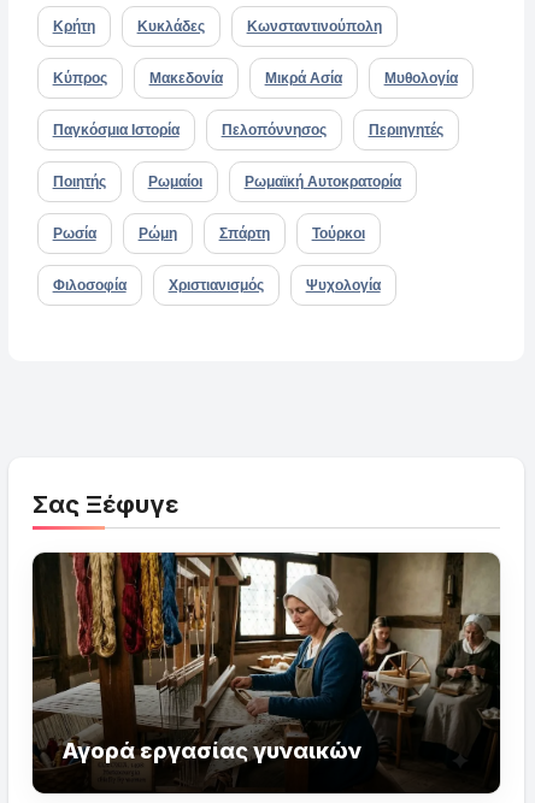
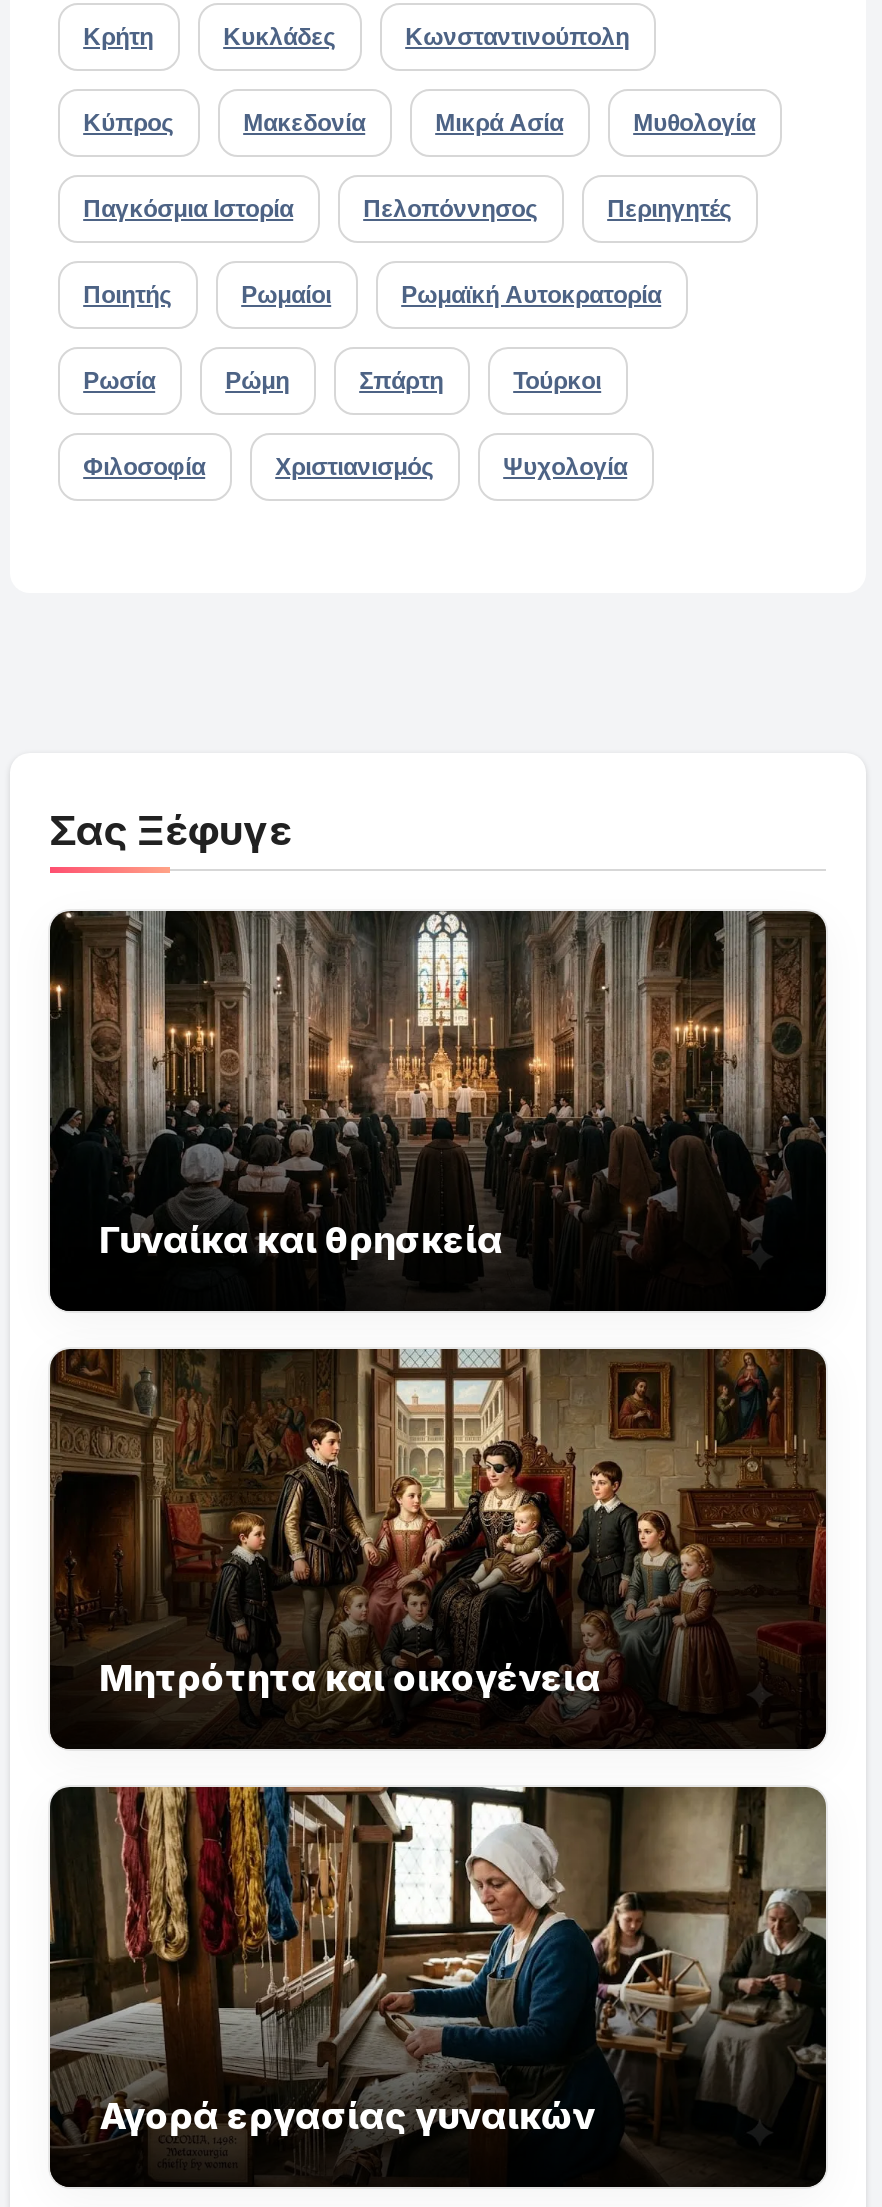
+ [image]
+ Γυναίκα και θρησκεία

+ [image]
+ Μητρότητα και οικογένεια
